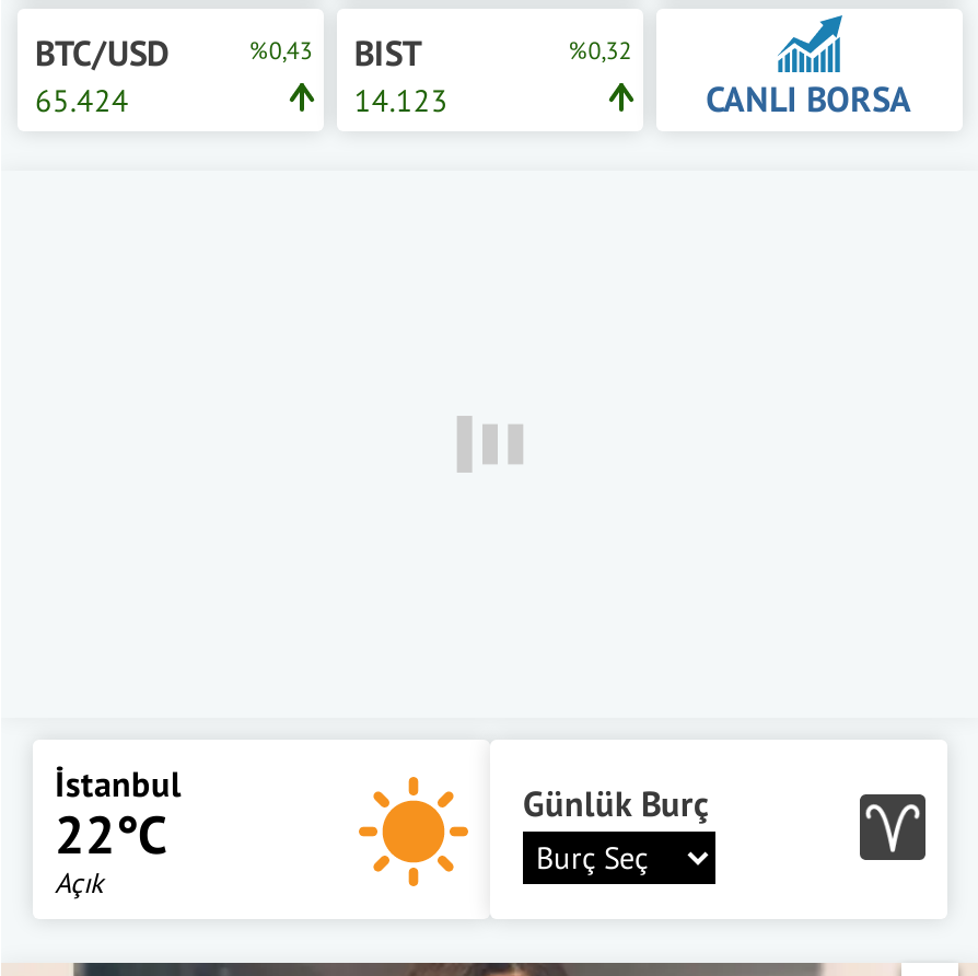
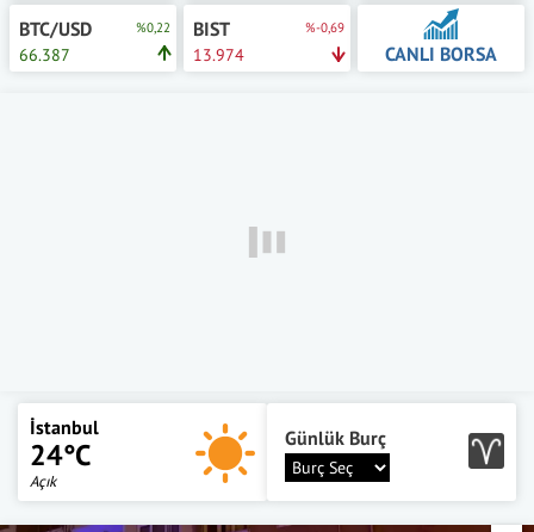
- %0,43 BIST
+ %0,22 BIST

- %0,32
+ %-0,69

- 65.424
+ 66.387

- 14.123
+ 13.974

- 22°C
+ 24°C
